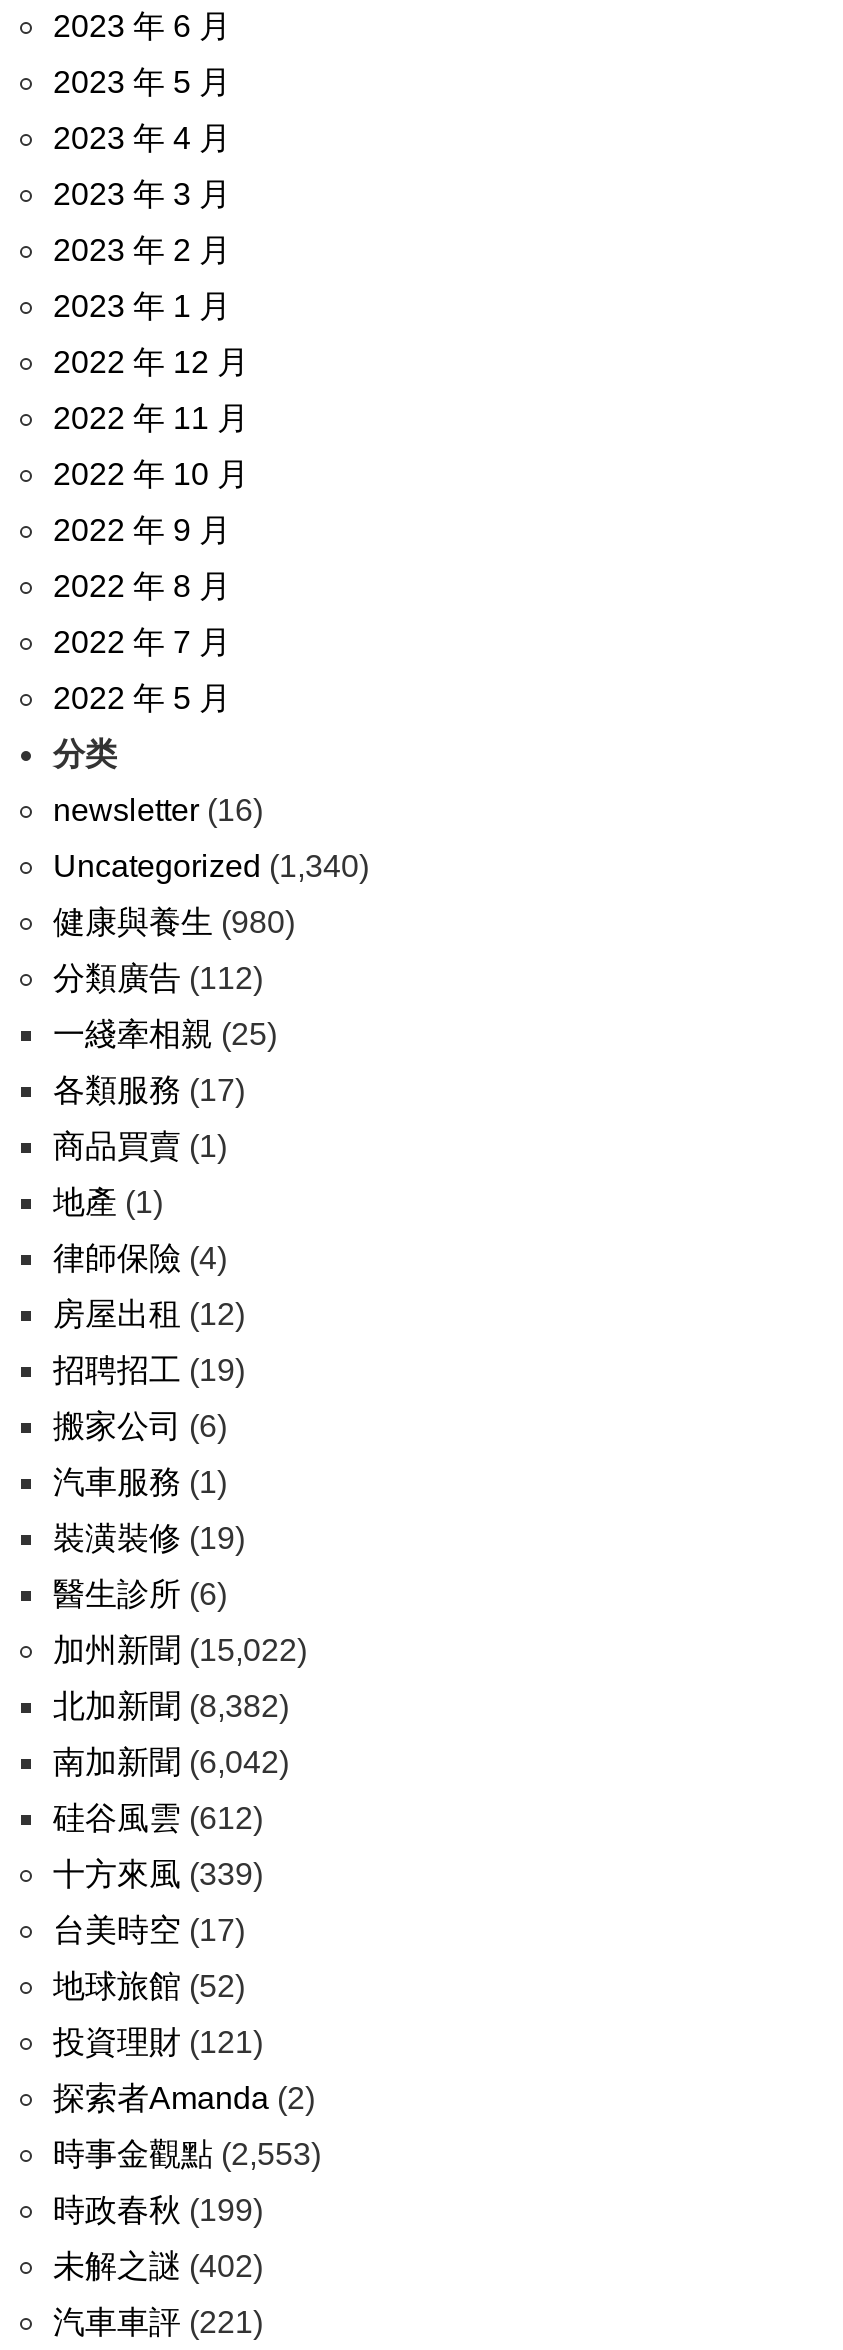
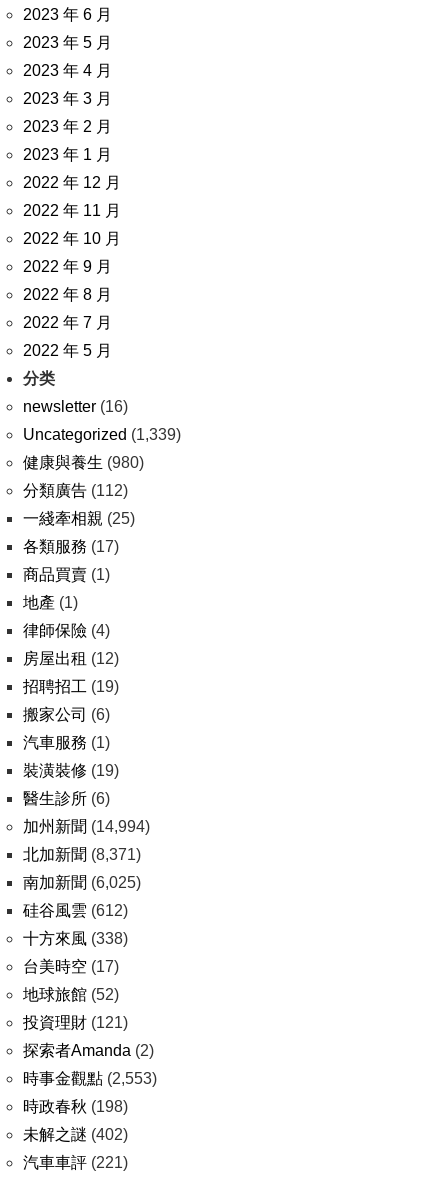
- Uncategorized (1,340)
+ Uncategorized (1,339)

- 加州新聞(15,022)
+ 加州新聞(14,994)

- 北加新聞(8,382)
+ 北加新聞(8,371)

- 南加新聞(6,042)
+ 南加新聞(6,025)

- 十方來風(339)
+ 十方來風(338)

- 時政春秋(199)
+ 時政春秋(198)
